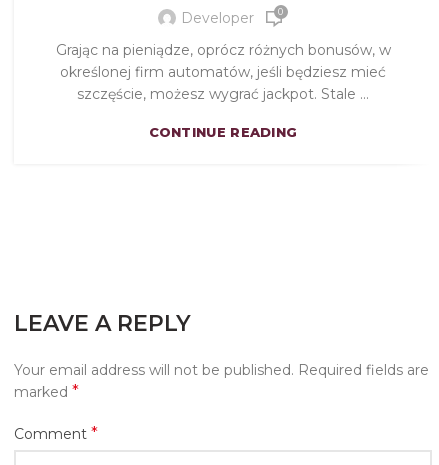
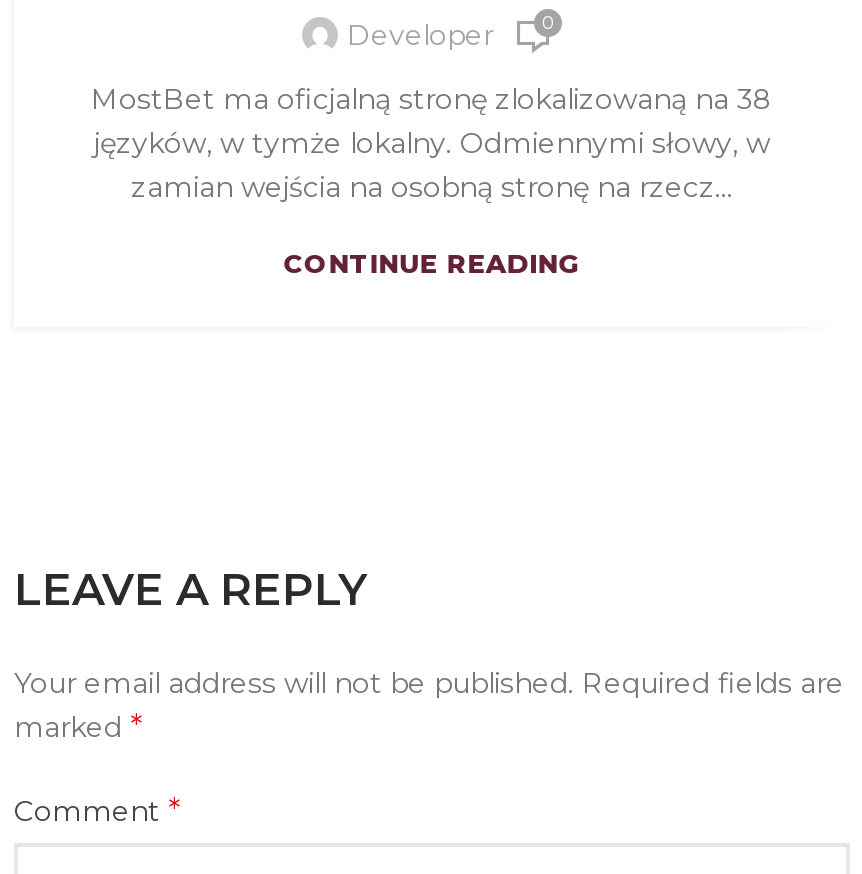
- Grając na pieniądze, oprócz różnych bonusów, w
- określonej firm automatów, jeśli będziesz mieć
- szczęście, możesz wygrać jackpot. Stale ...
+ MostBet ma oficjalną stronę zlokalizowaną na 38
+ języków, w tymże lokalny. Odmiennymi słowy, w
+ zamian wejścia na osobną stronę na rzecz...
